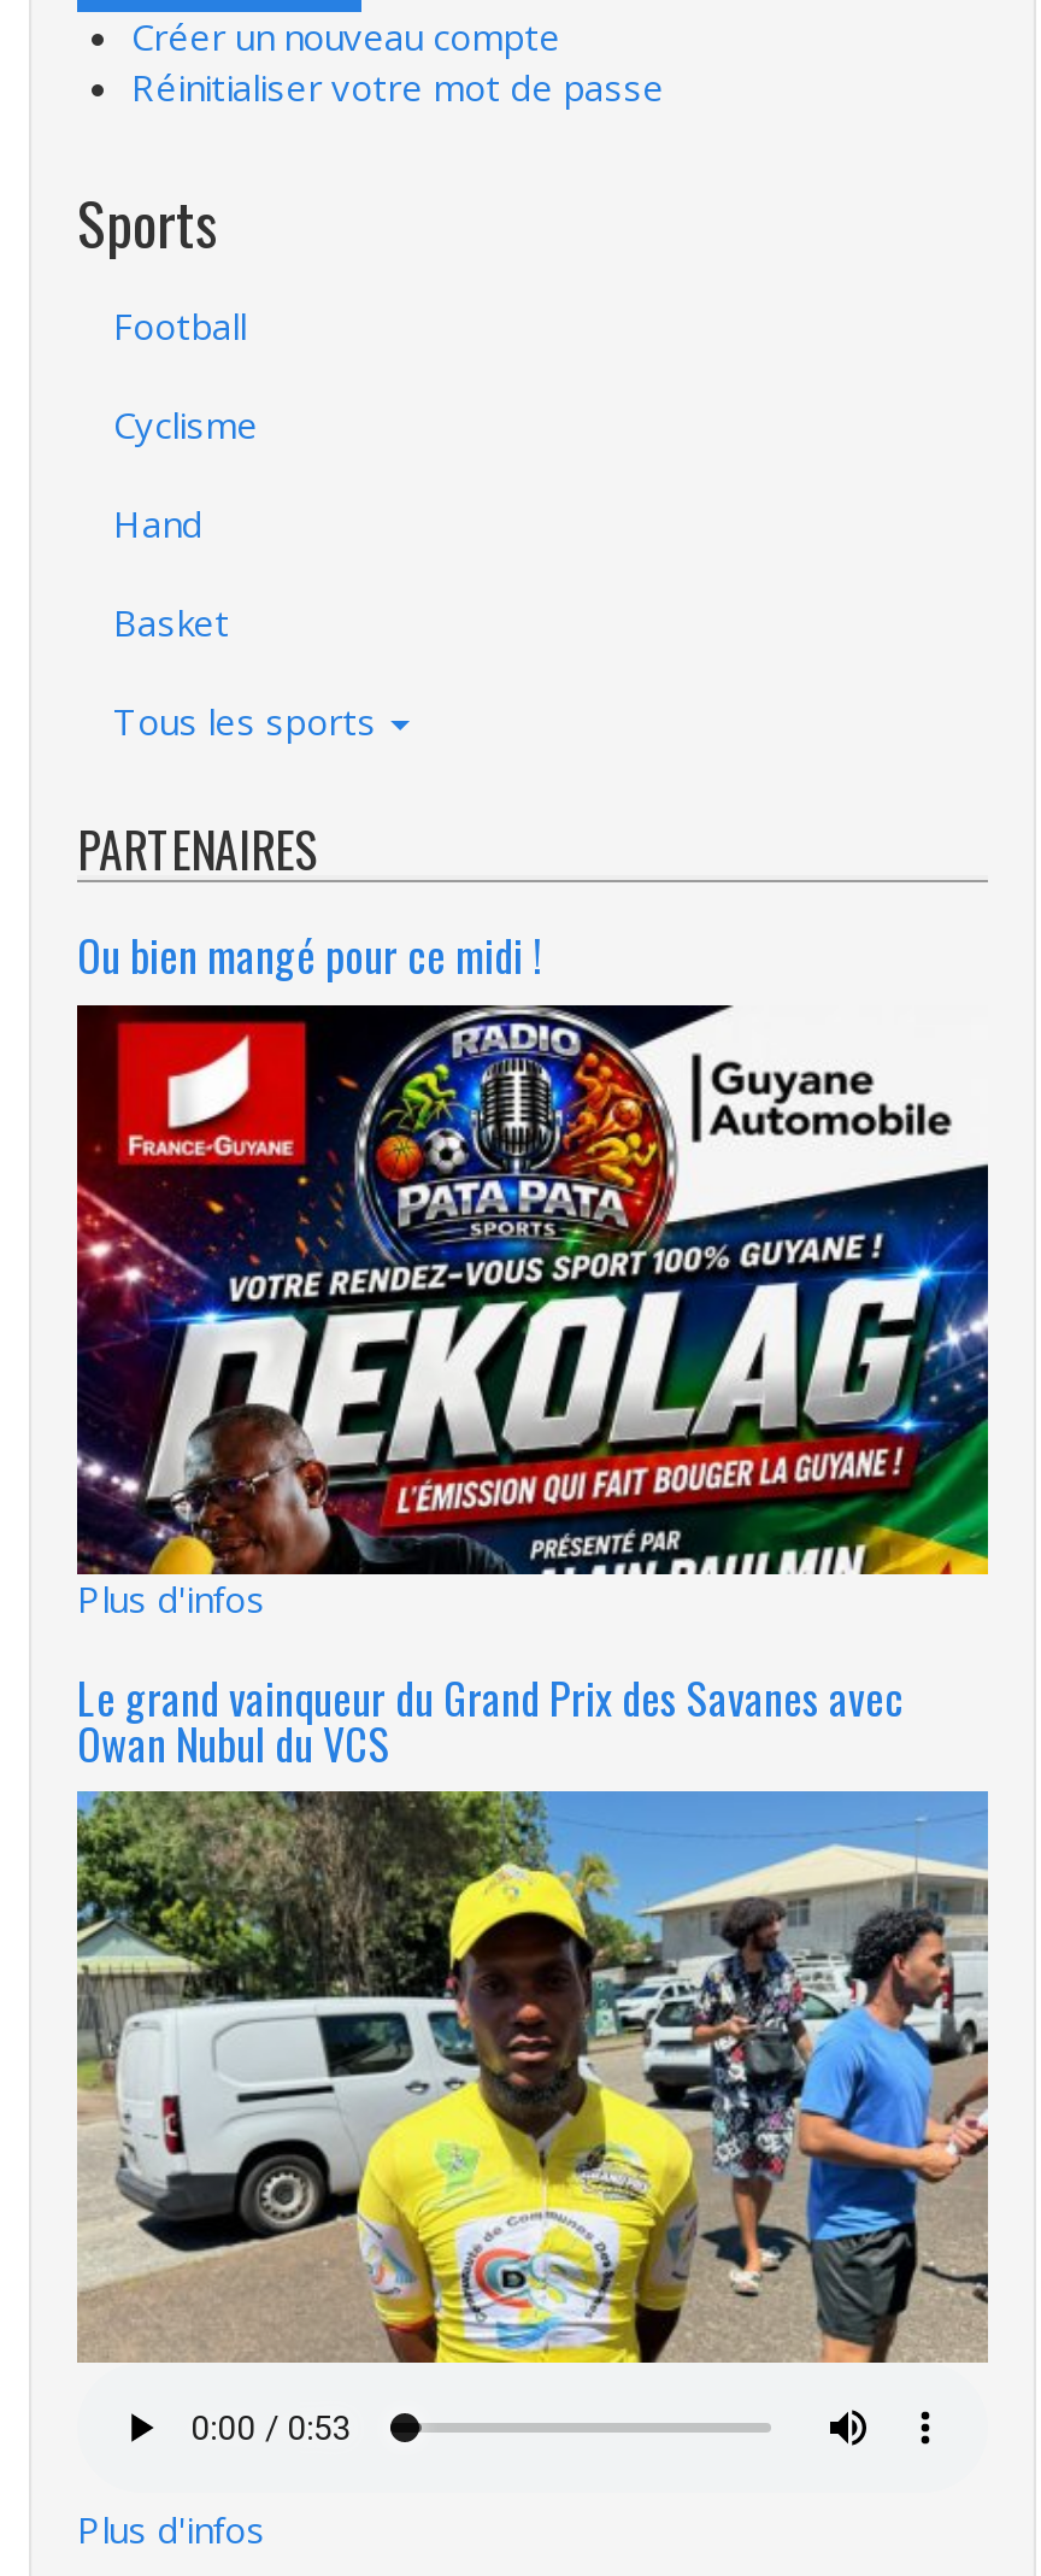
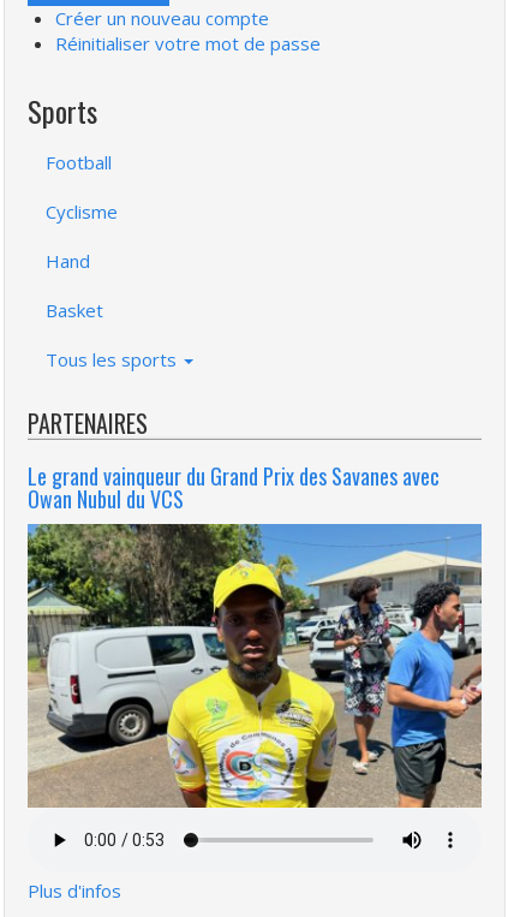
- Ou bien mangé pour ce midi !

- [image]
- Plus d'infos
